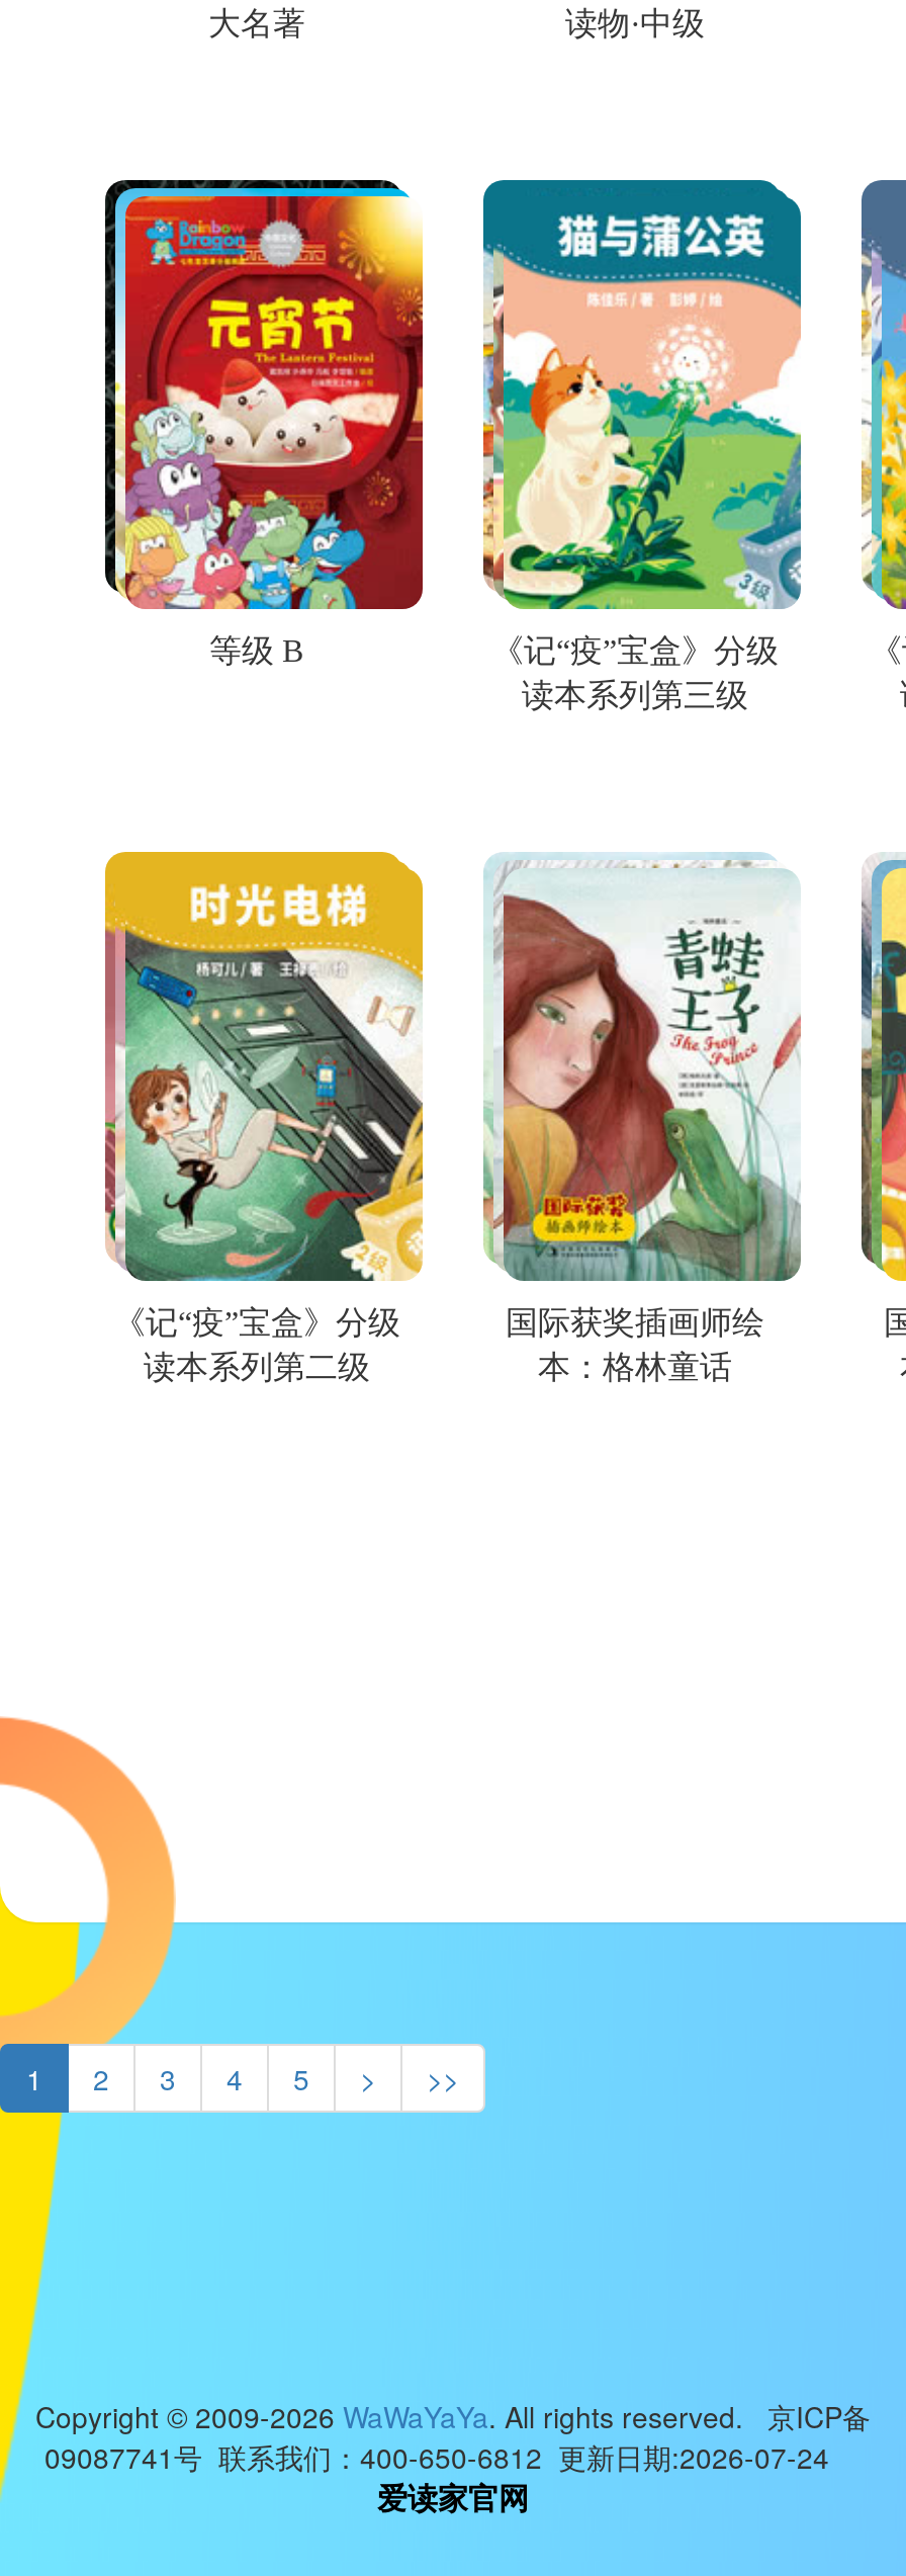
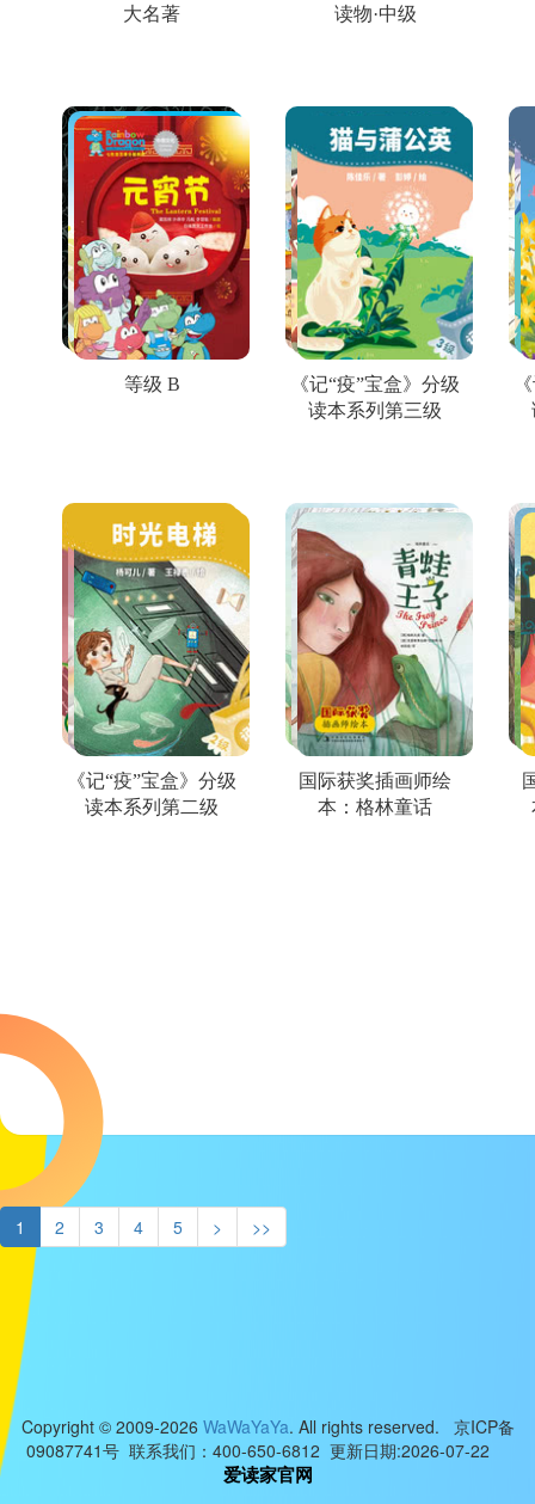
- 09087741号 联系我们：400-650-6812 更新日期:2026-07-24
+ 09087741号 联系我们：400-650-6812 更新日期:2026-07-22
